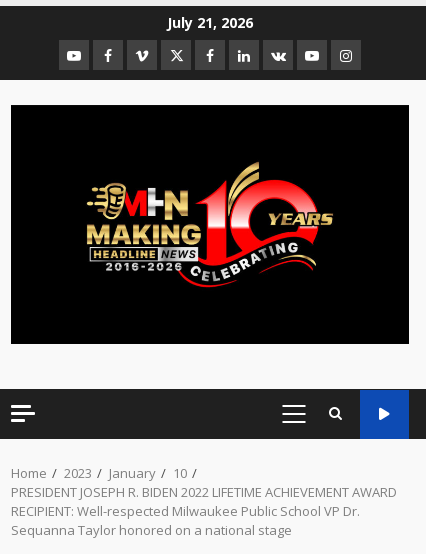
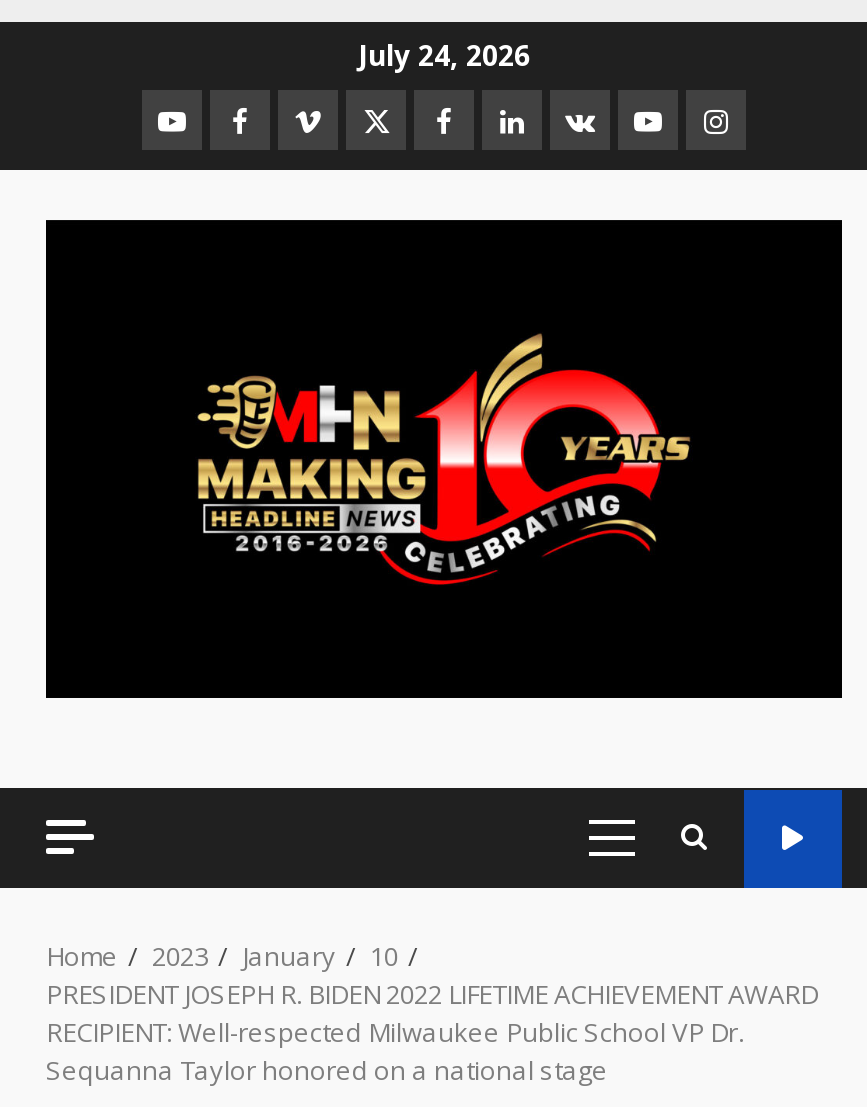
- July 21, 2026
+ July 24, 2026
